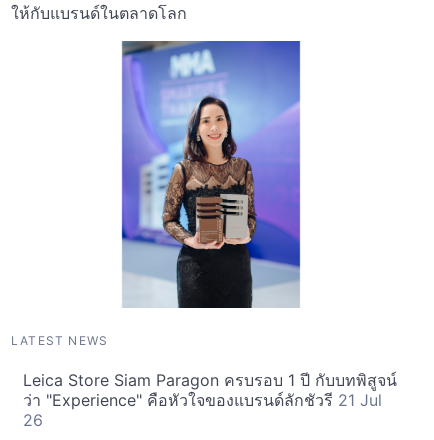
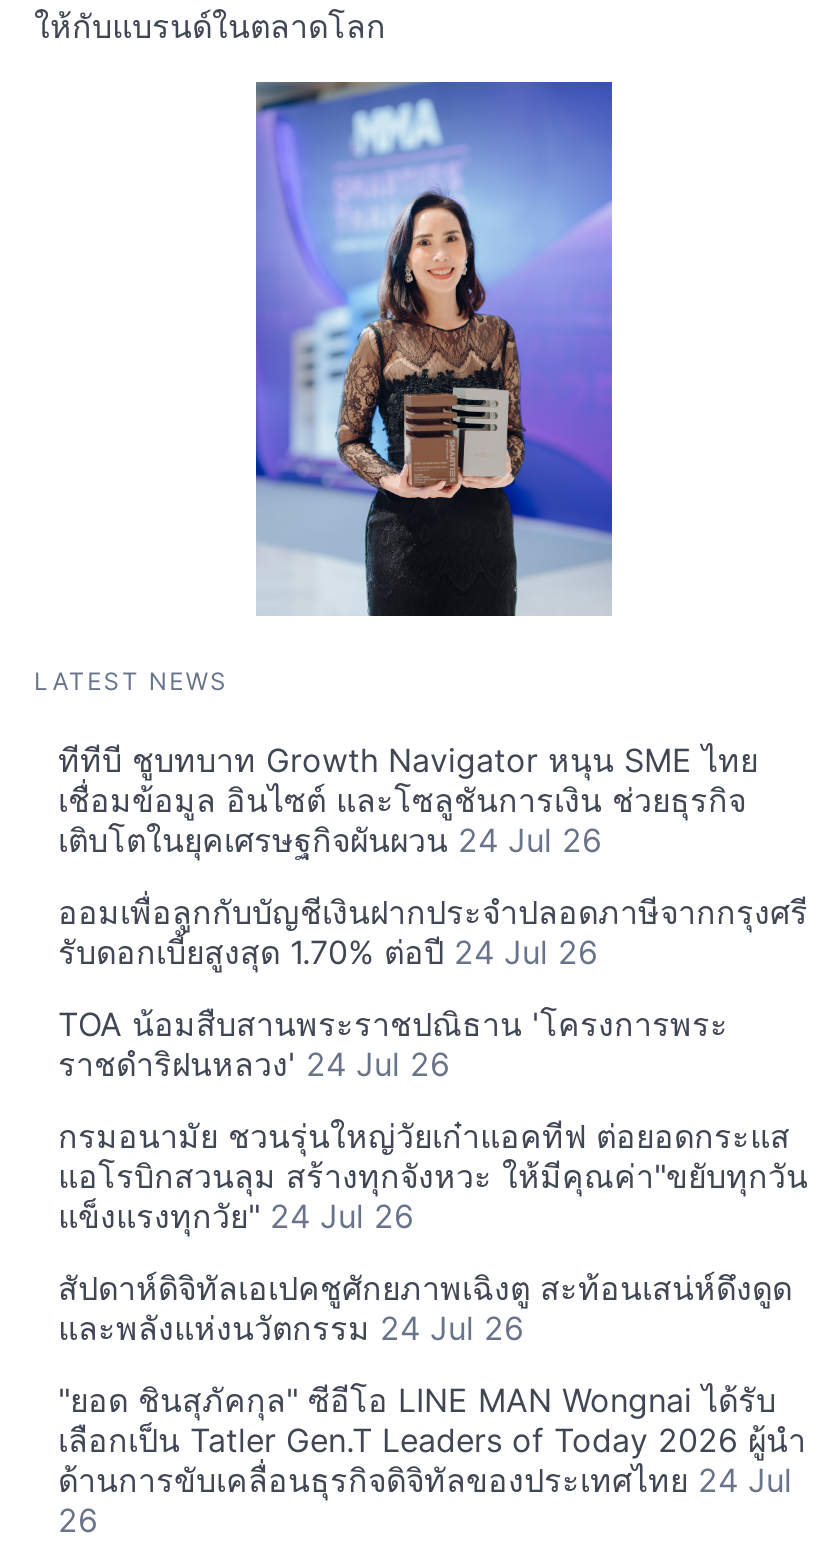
- Leica Store Siam Paragon ครบรอบ 1 ปี กับบทพิสูจน์
- ว่า "Experience" คือหัวใจของแบรนด์ลักชัวรี21 Jul
+ ทีทีบี ชูบทบาท Growth Navigator หนุน SME ไทย
+ เชื่อมข้อมูล อินไซต์ และโซลูชันการเงิน ช่วยธุรกิจ
+ เติบโตในยุคเศรษฐกิจผันผวน24 Jul 26
+ ออมเพื่อลูกกับบัญชีเงินฝากประจำปลอดภาษีจากกรุงศรี
+ รับดอกเบี้ยสูงสุด 1.70% ต่อปี24 Jul 26
+ TOA น้อมสืบสานพระราชปณิธาน 'โครงการพระ
+ ราชดำริฝนหลวง' 24 Jul 26
+ กรมอนามัย ชวนรุ่นใหญ่วัยเก๋าแอคทีฟ ต่อยอดกระแส
+ แอโรบิกสวนลุม สร้างทุกจังหวะ ให้มีคุณค่า"ขยับทุกวัน
+ แข็งแรงทุกวัย" 24 Jul 26
+ สัปดาห์ดิจิทัลเอเปคชูศักยภาพเฉิงตู สะท้อนเสน่ห์ดึงดูด
+ และพลังแห่งนวัตกรรม24 Jul 26
+ "ยอด ชินสุภัคกุล" ซีอีโอ LINE MAN Wongnai ได้รับ
+ เลือกเป็น Tatler Gen.T Leaders of Today 2026 ผู้นำ
+ ด้านการขับเคลื่อนธุรกิจดิจิทัลของประเทศไทย24 Jul
